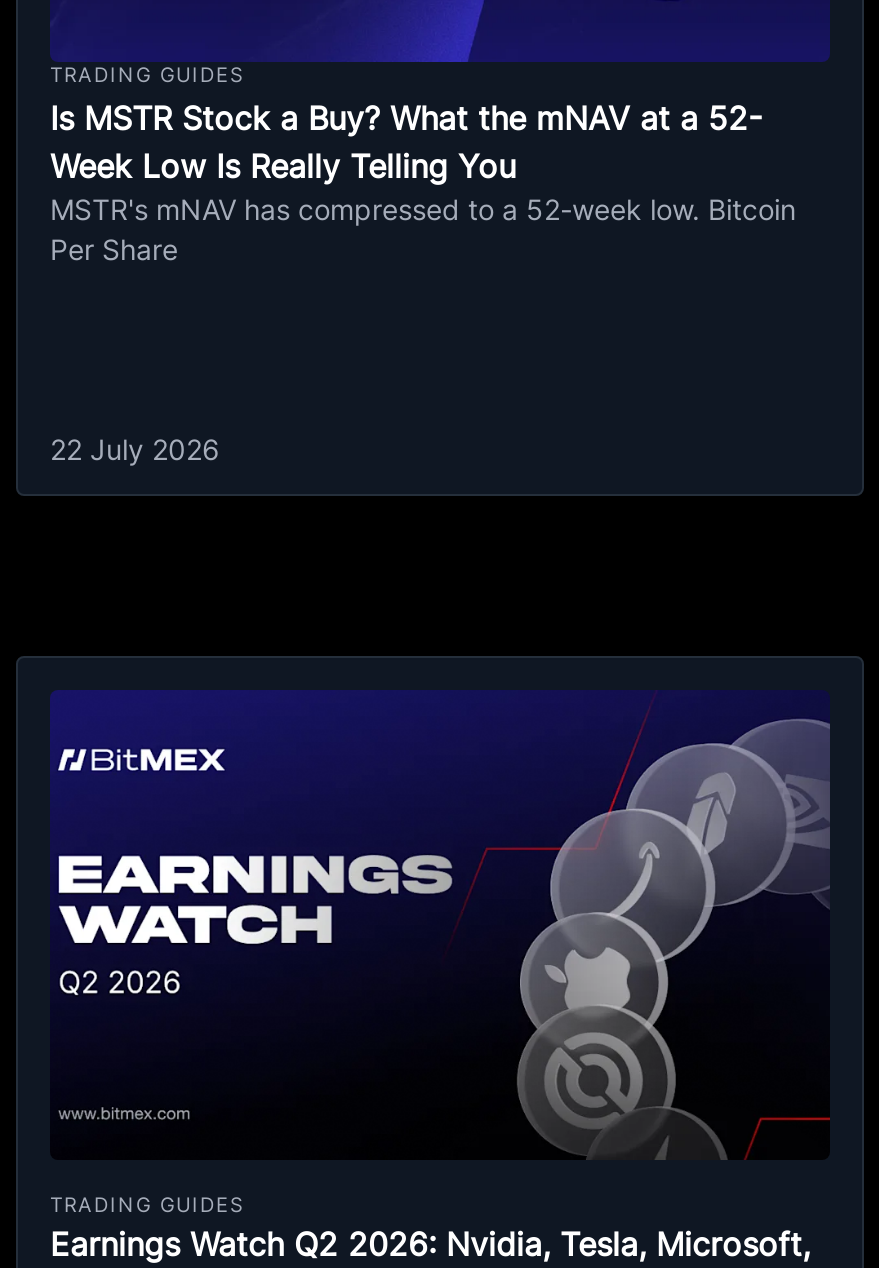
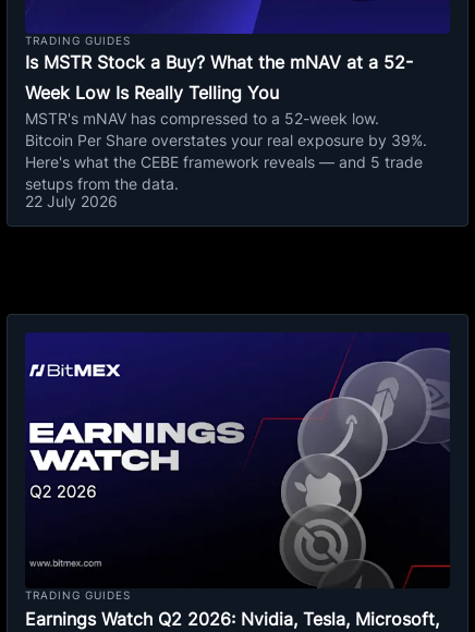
- MSTR's mNAV has compressed to a 52-week low. Bitcoin
- Per Share
+ MSTR's mNAV has compressed to a 52-week low.
+ Bitcoin Per Share overstates your real exposure by 39%.
+ Here's what the CEBE framework reveals — and 5 trade
+ setups from the data.
